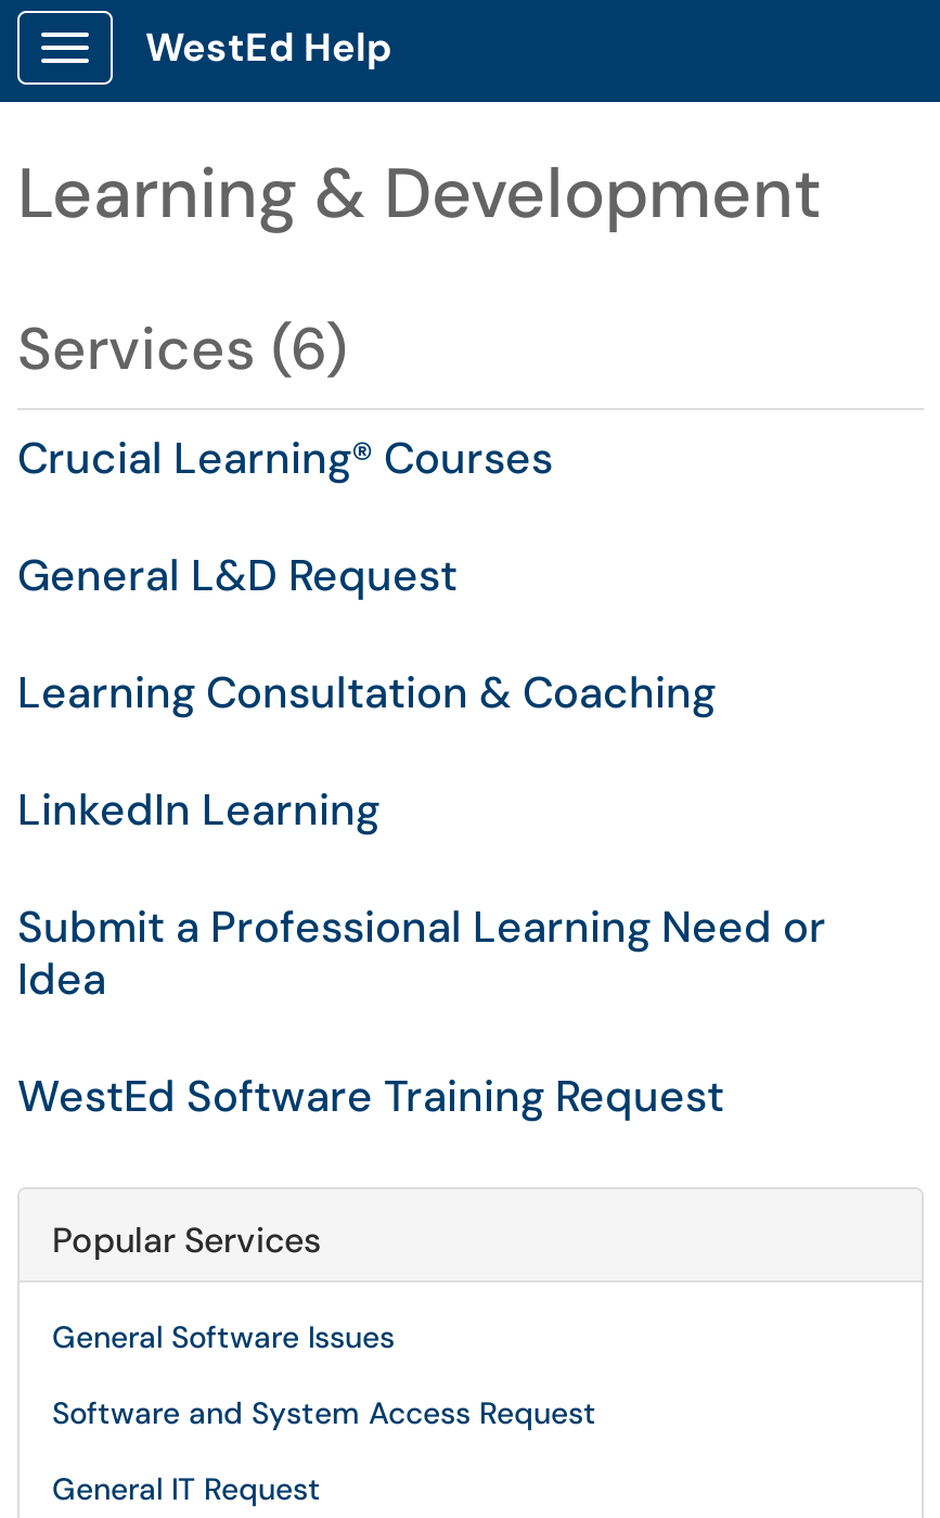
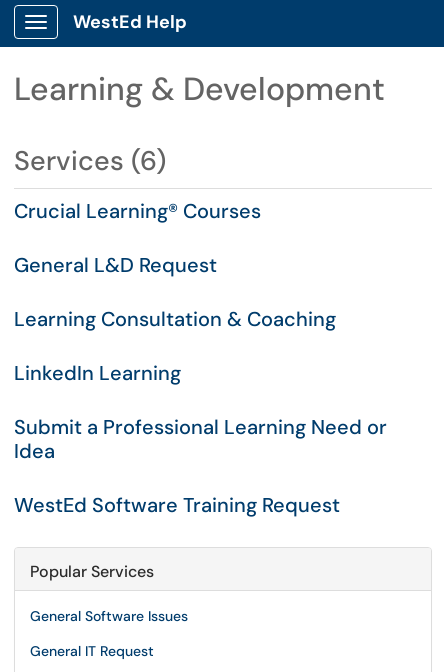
- Software and System Access Request
